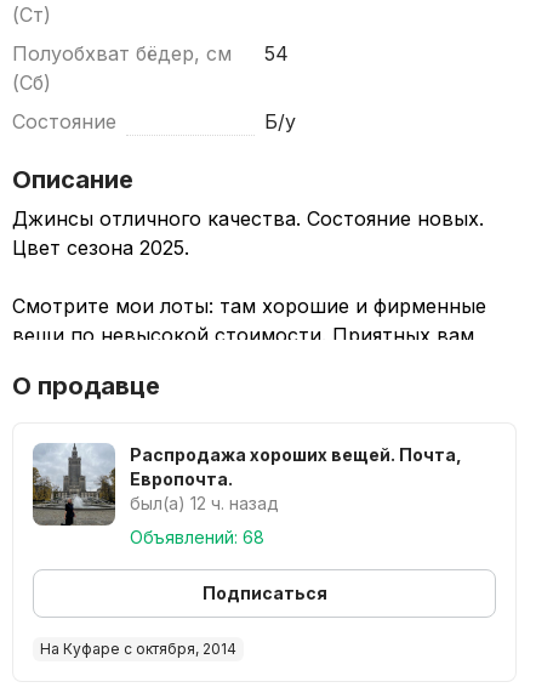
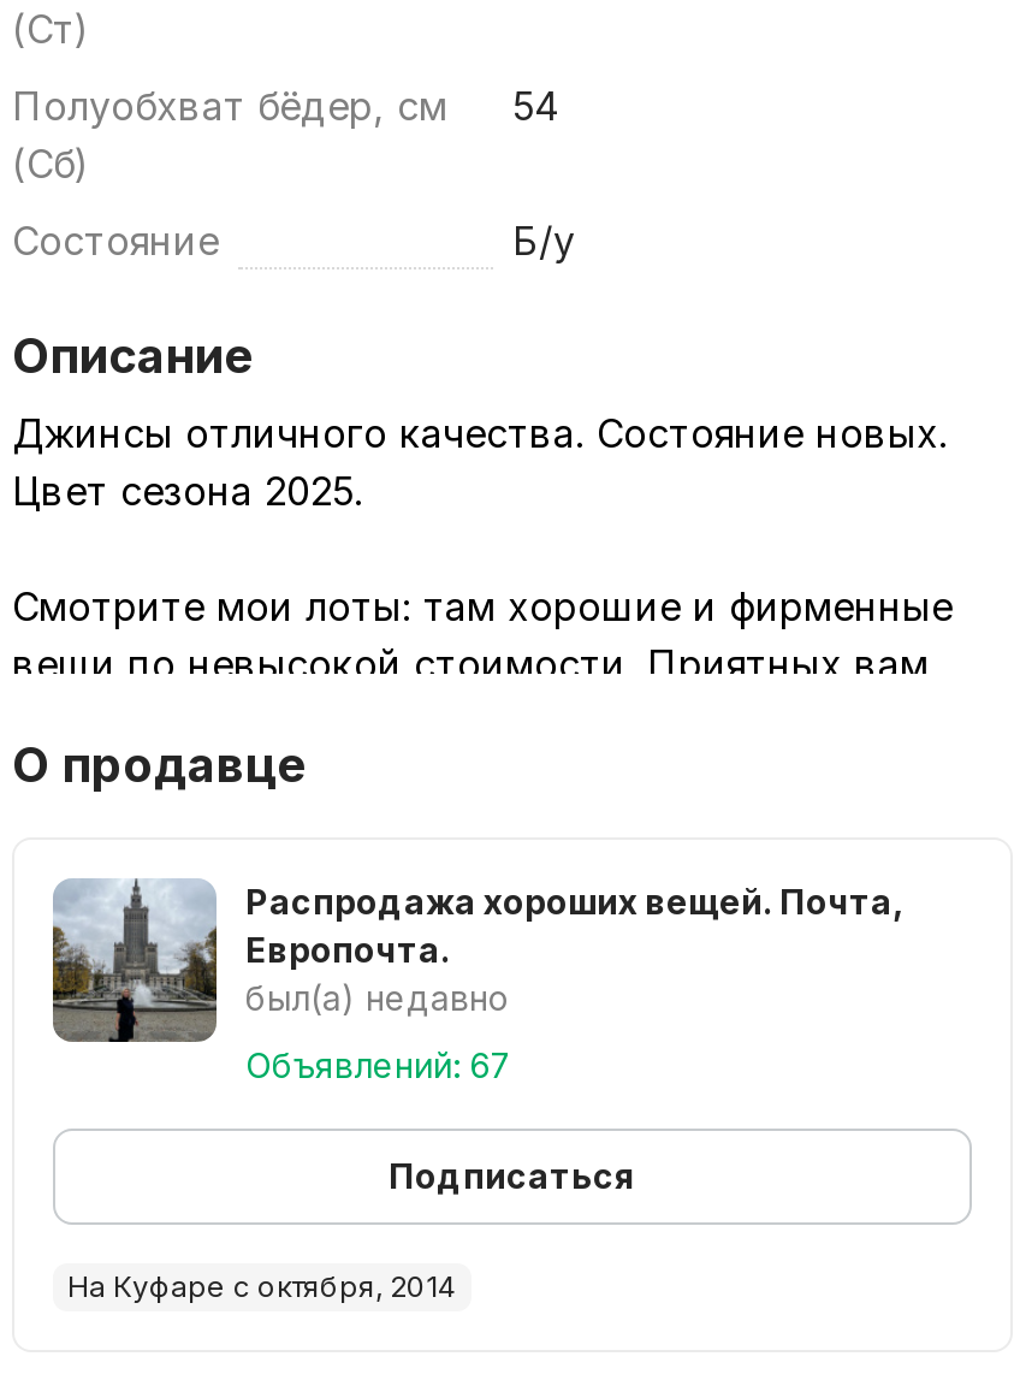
- был(а) 12 ч. назад
+ был(а) недавно

- Объявлений: 68
+ Объявлений: 67
